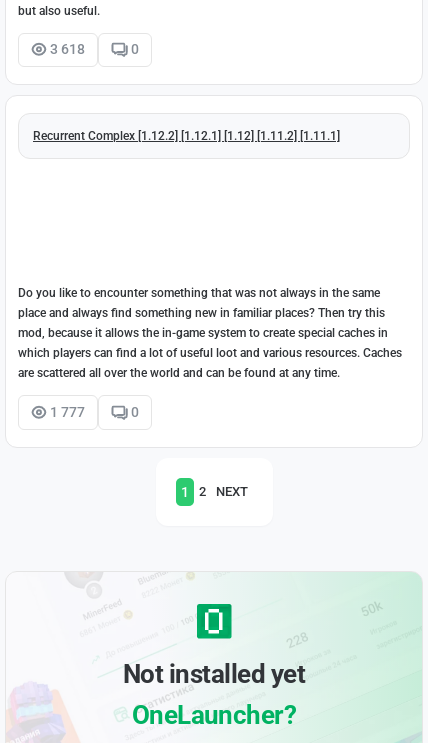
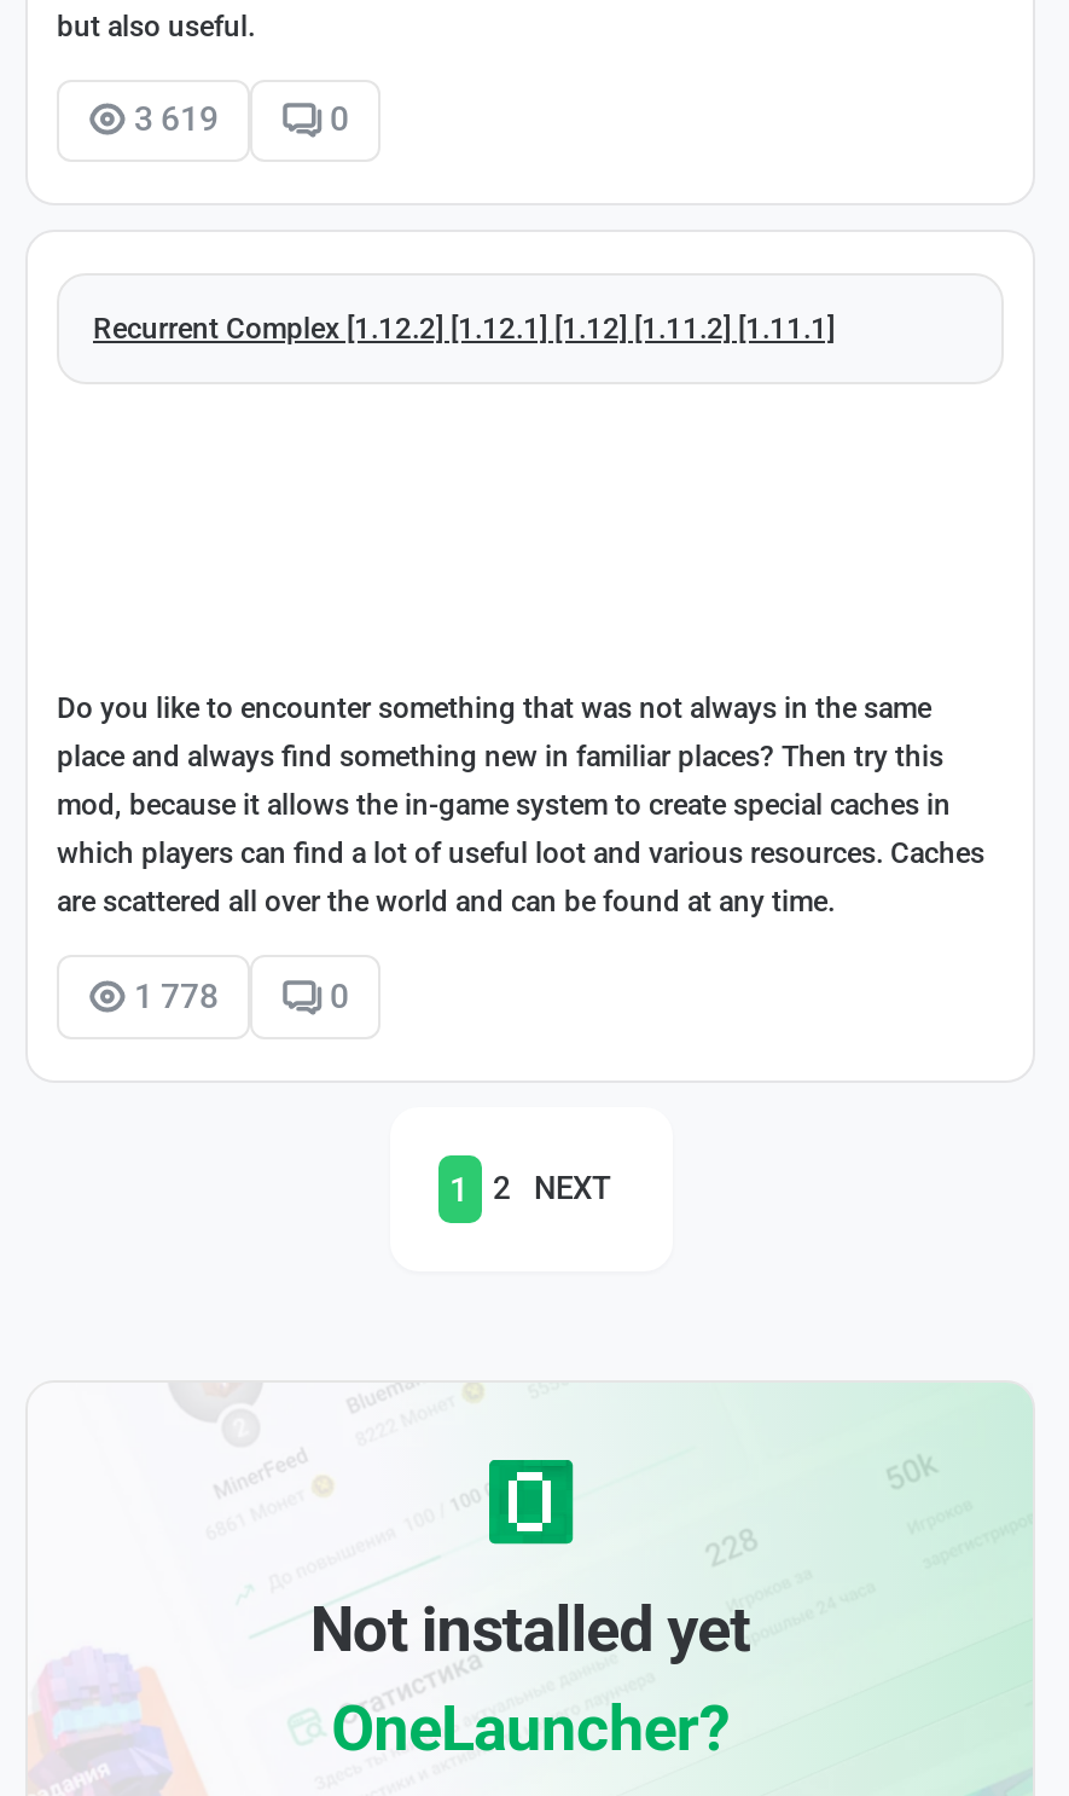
- 3 618
+ 3 619

- 1 777
+ 1 778
